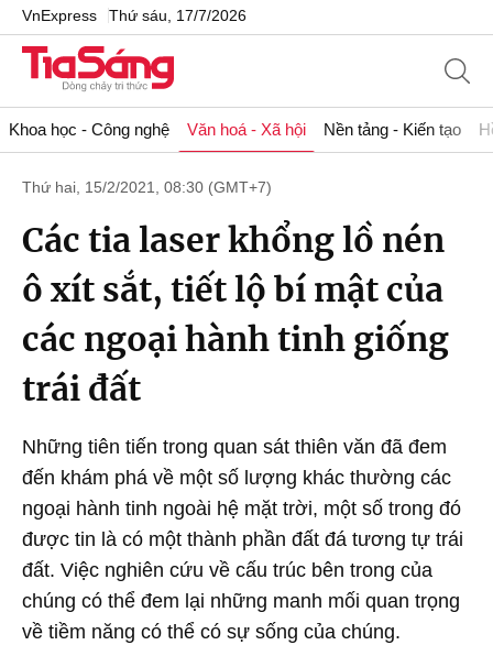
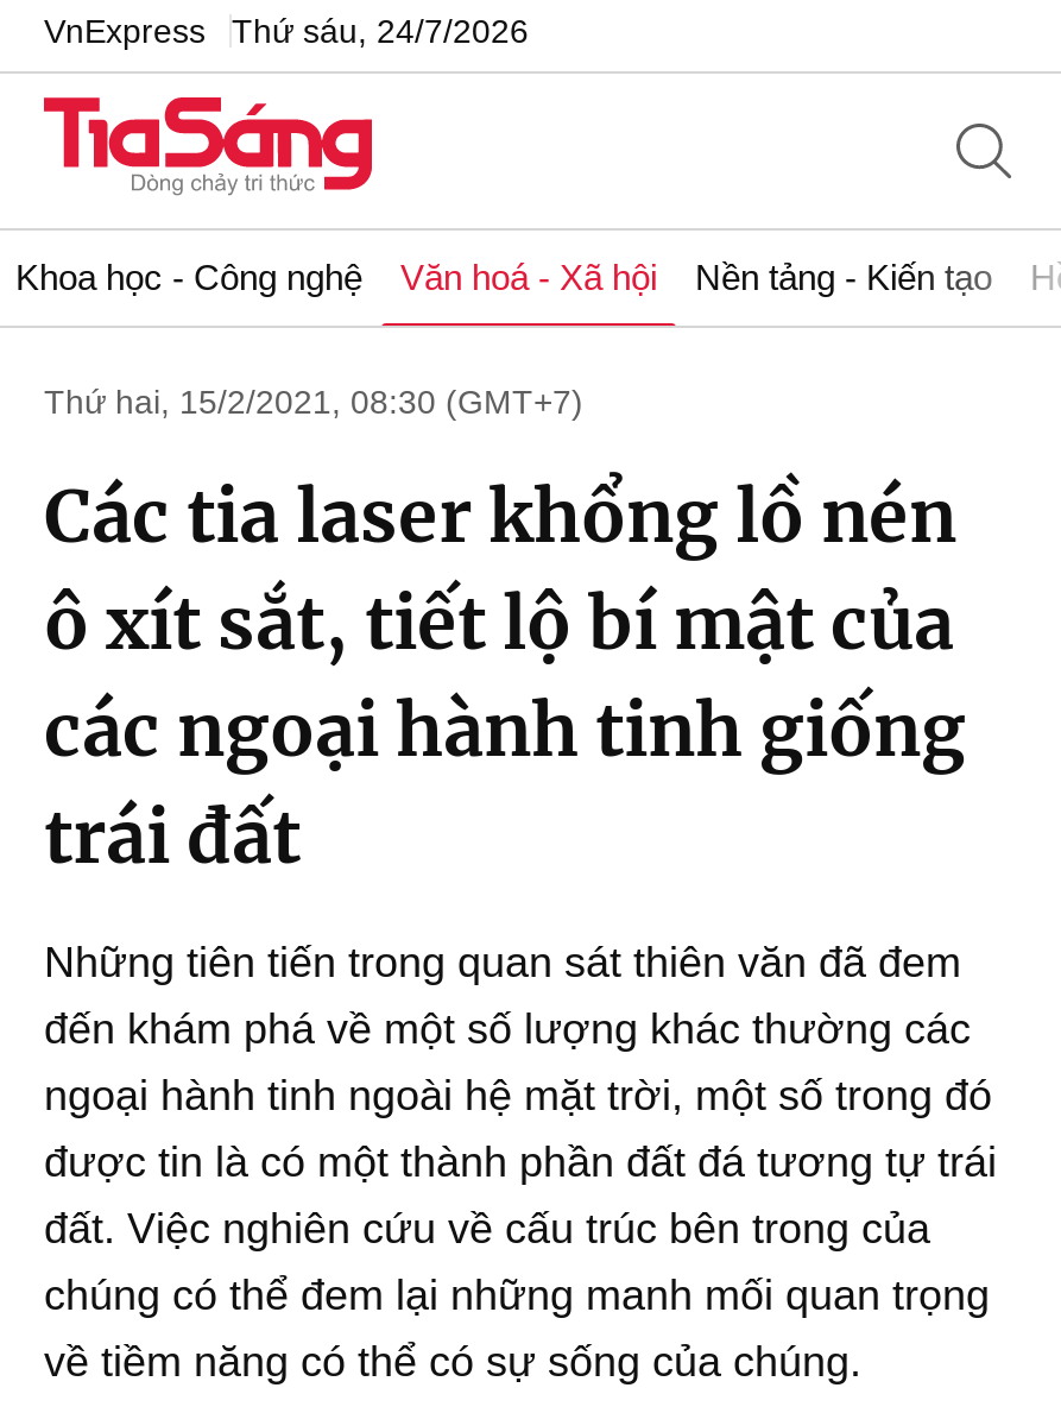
- VnExpress Thứ sáu, 17/7/2026
+ VnExpress Thứ sáu, 24/7/2026
